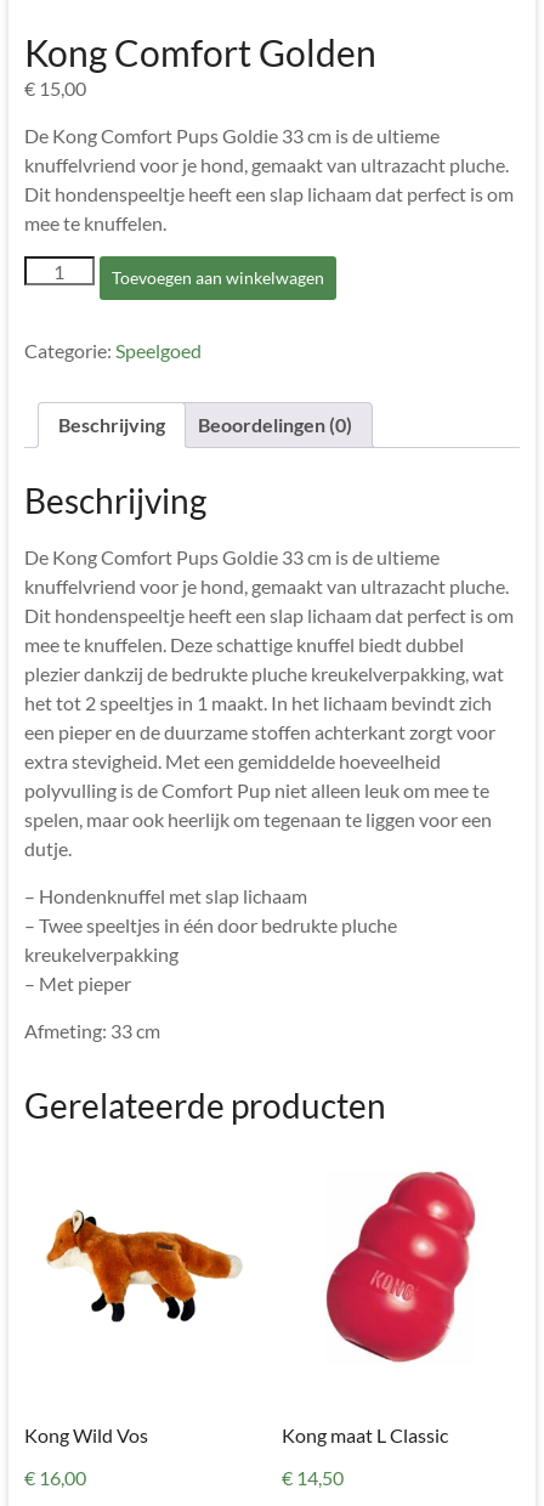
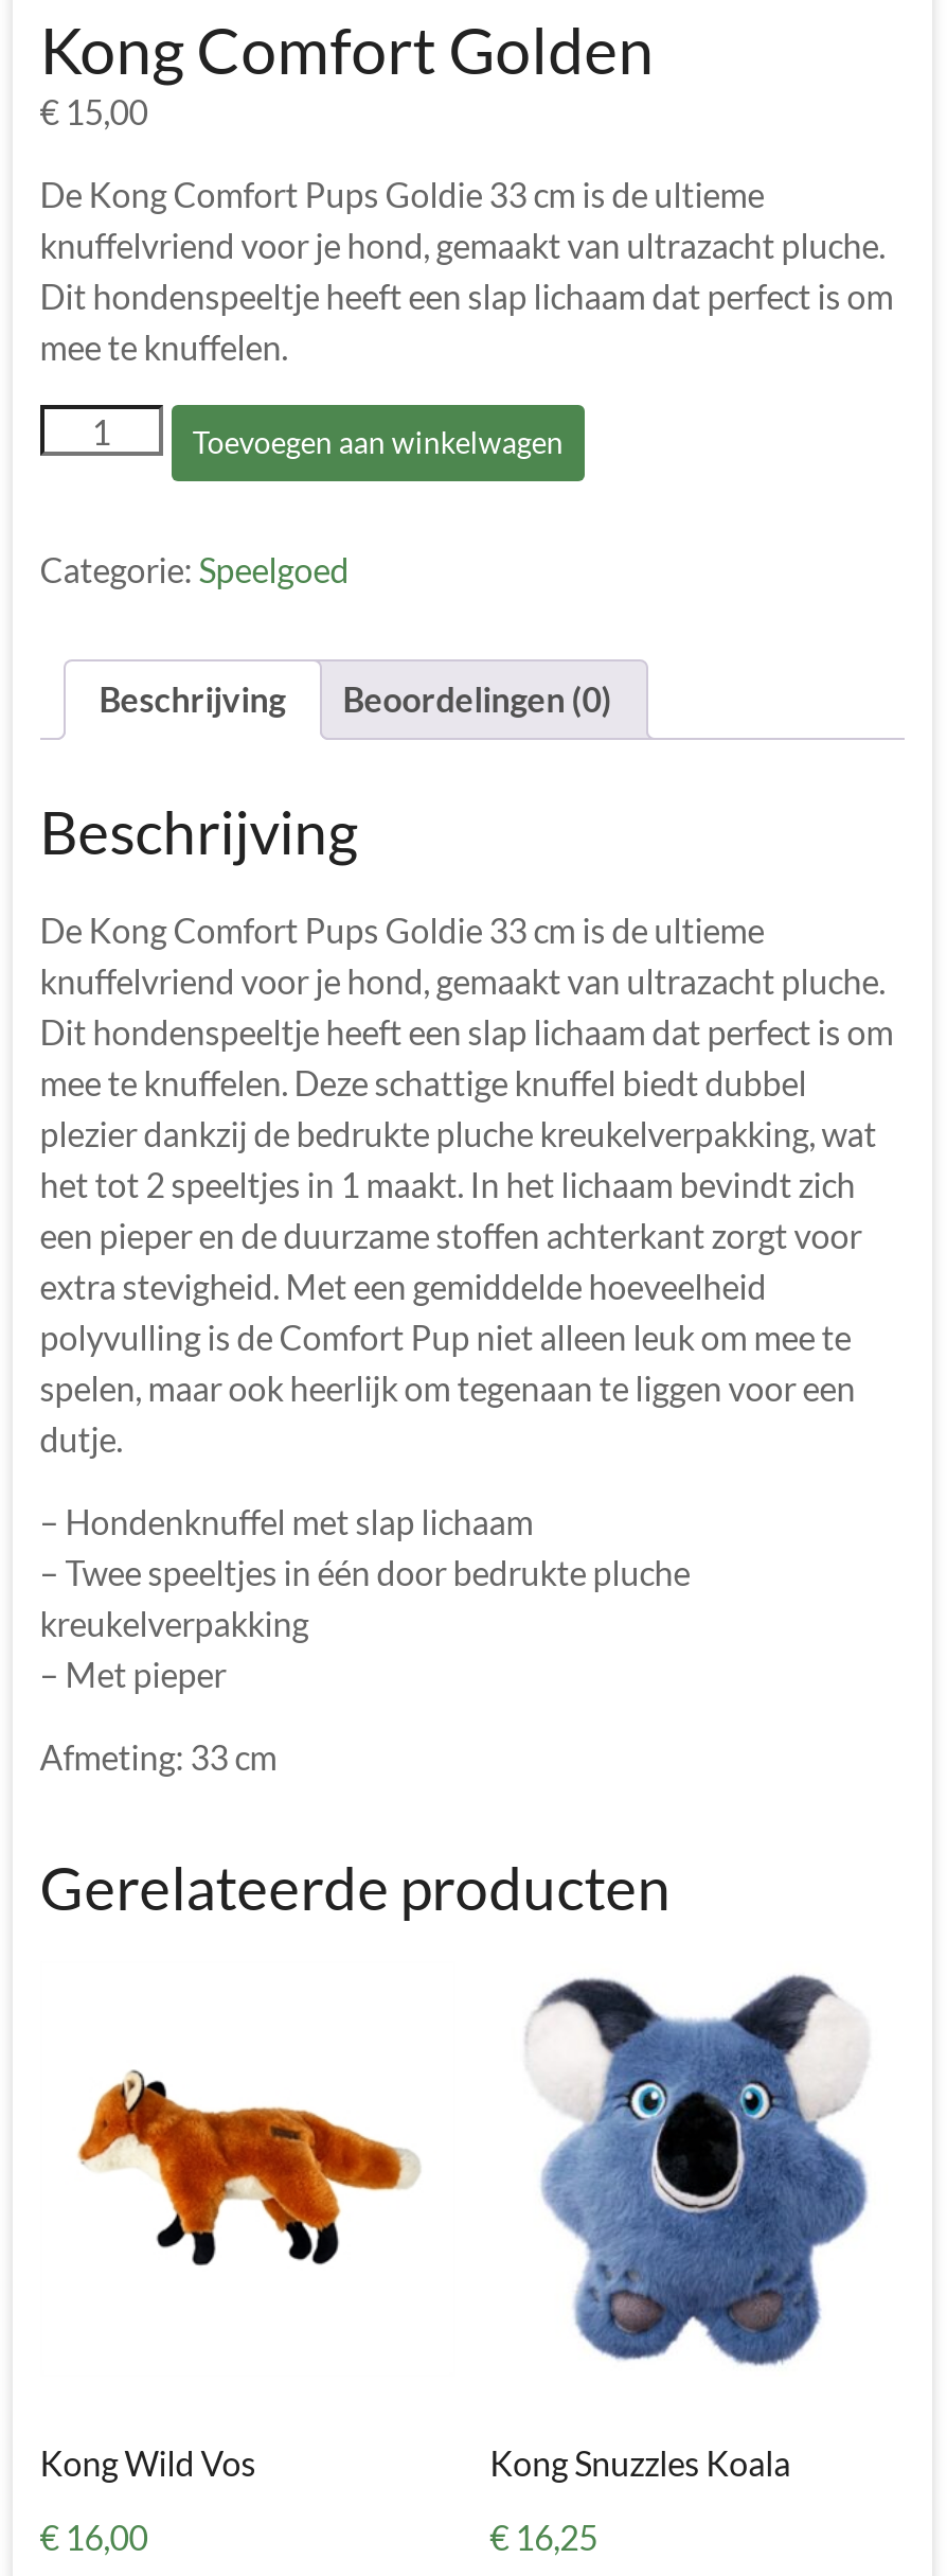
- [image]
- Kong maat L Classic
+ [image]
+ Kong Snuzzles Koala

- €14,50
+ €16,25
